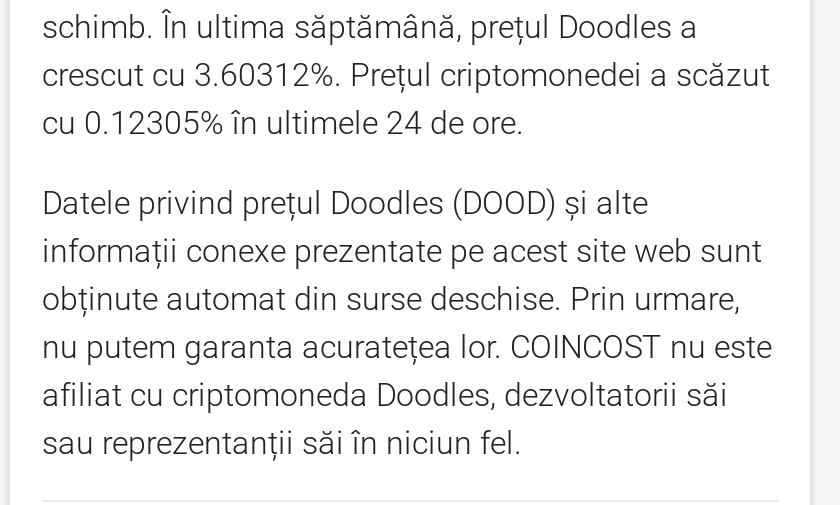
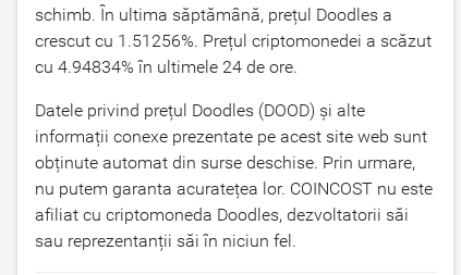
- crescut cu 3.60312%. Prețul criptomonedei a scăzut
+ crescut cu 1.51256%. Prețul criptomonedei a scăzut

- cu 0.12305% în ultimele 24 de ore.
+ cu 4.94834% în ultimele 24 de ore.
